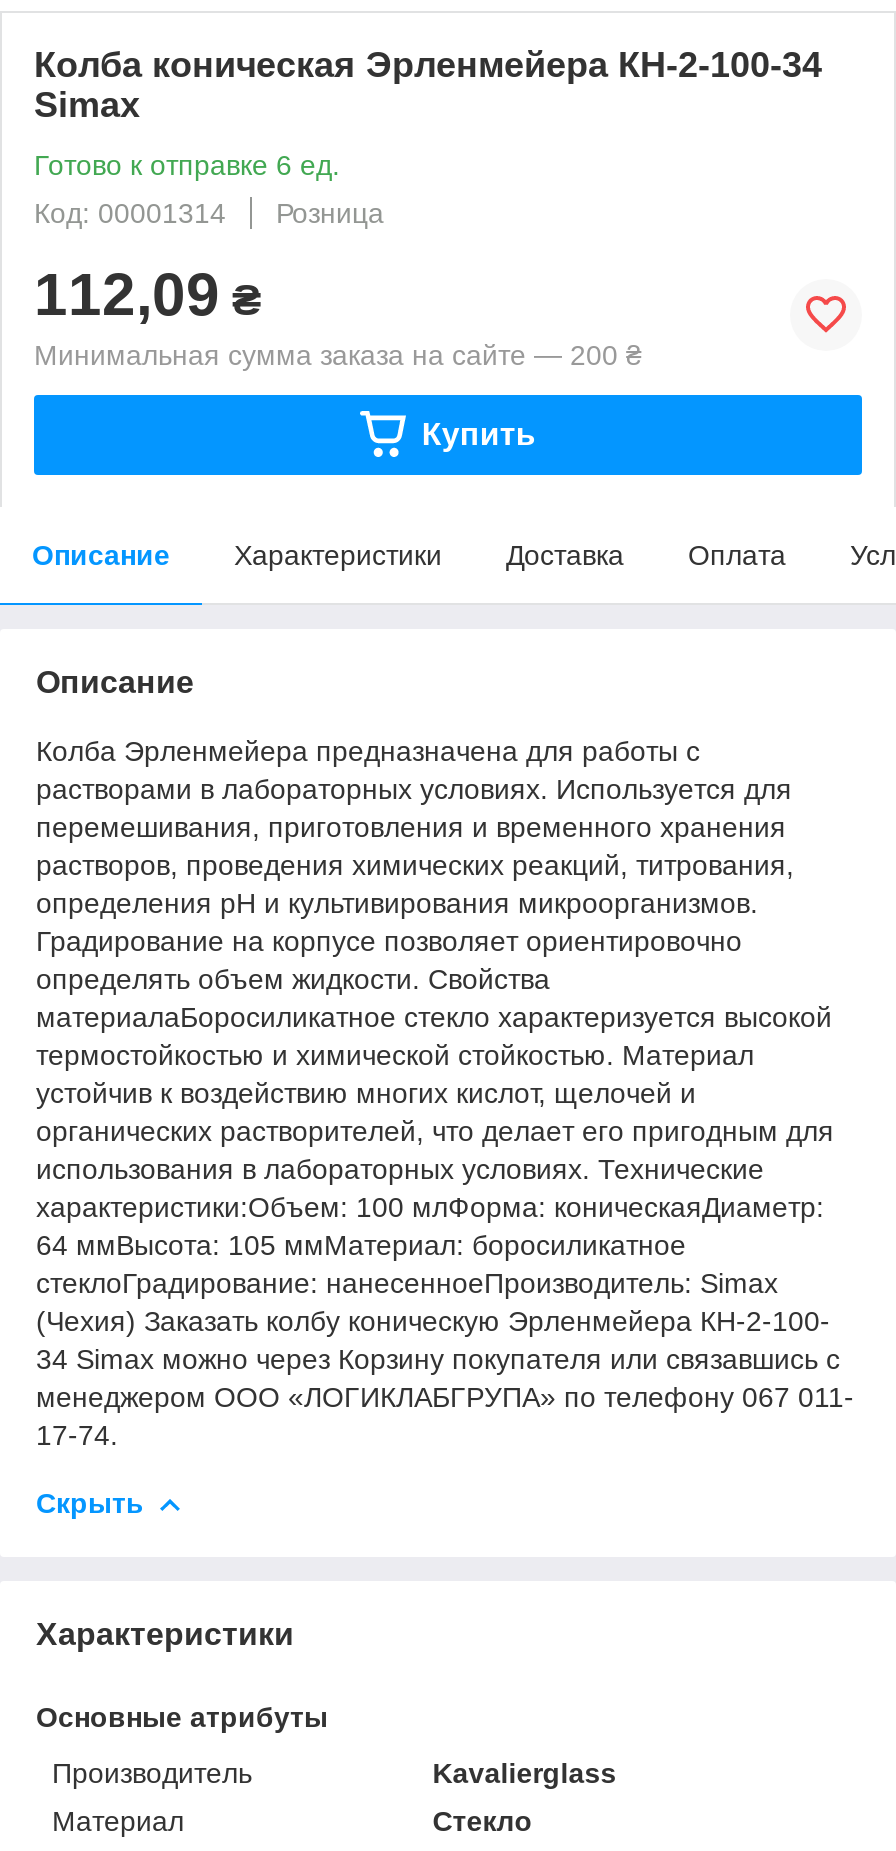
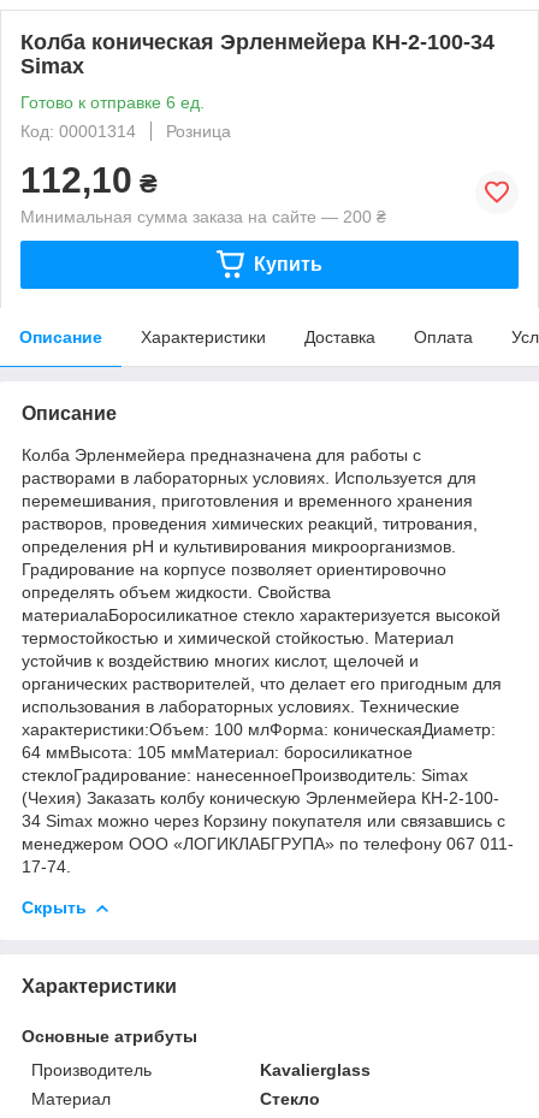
- 112,09 ₴
+ 112,10 ₴
